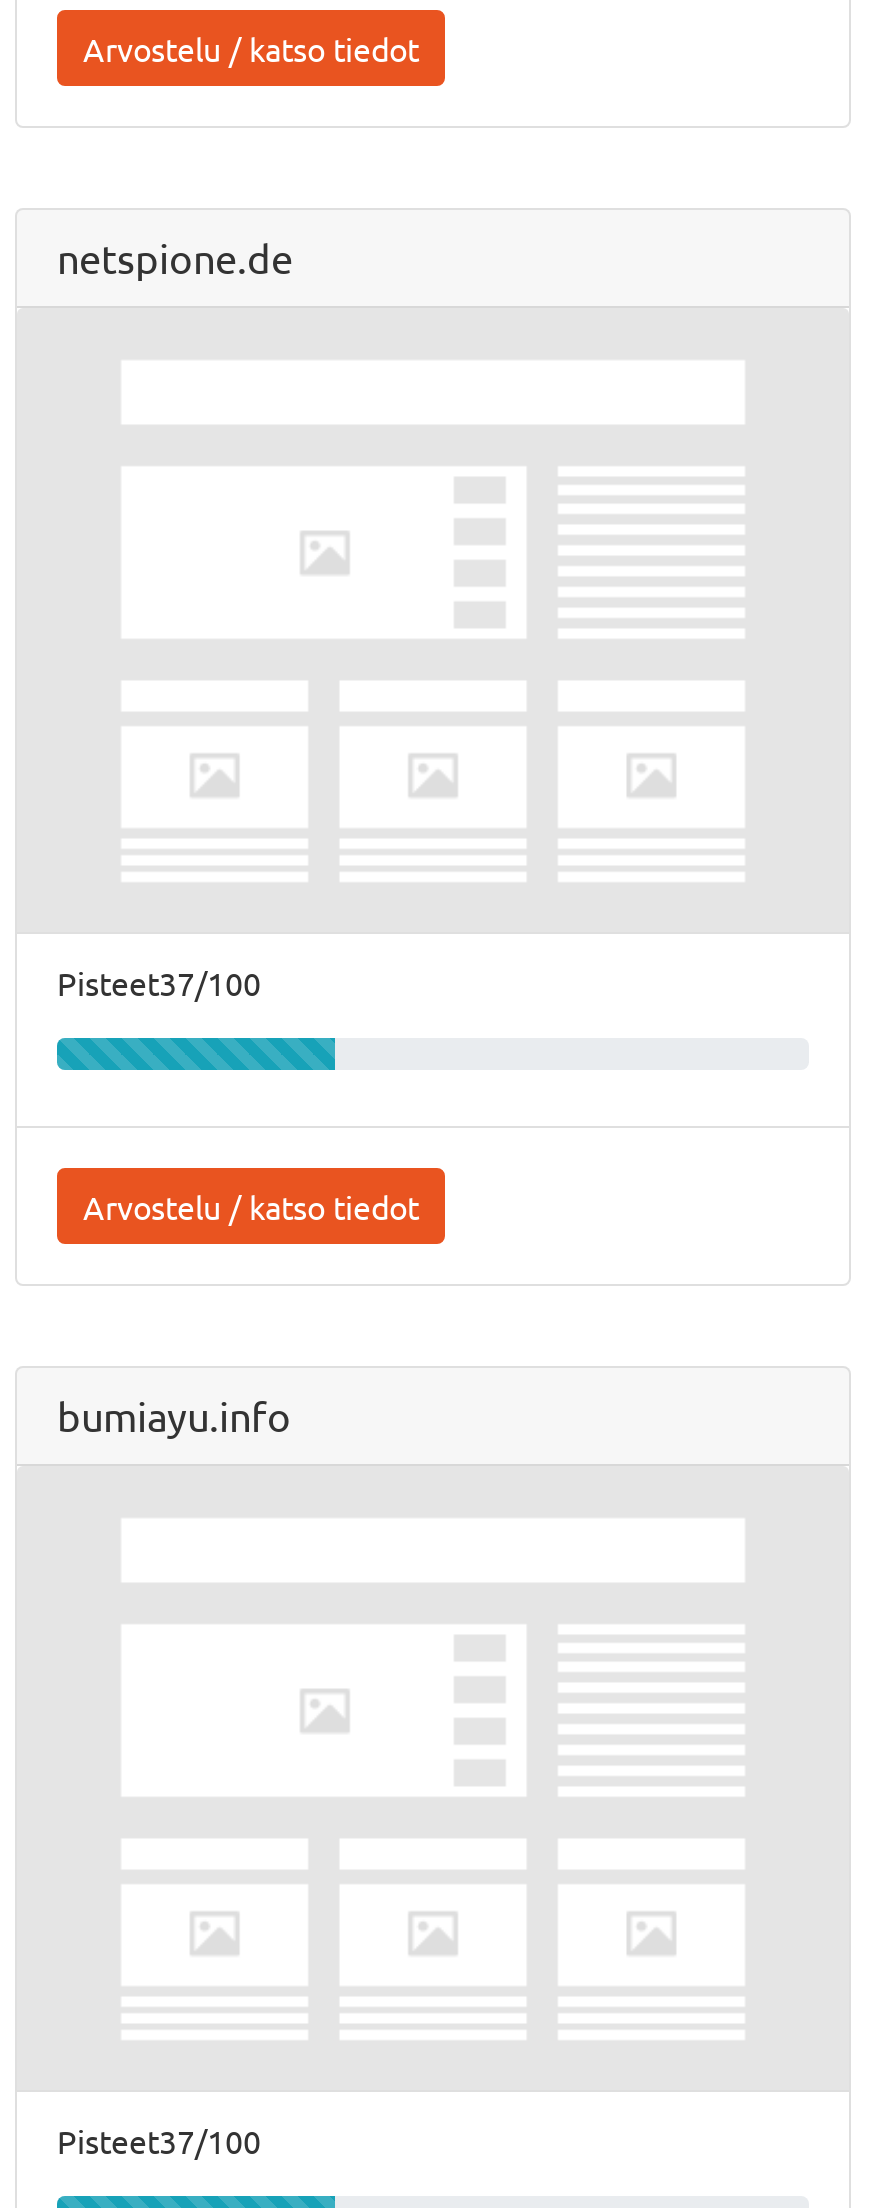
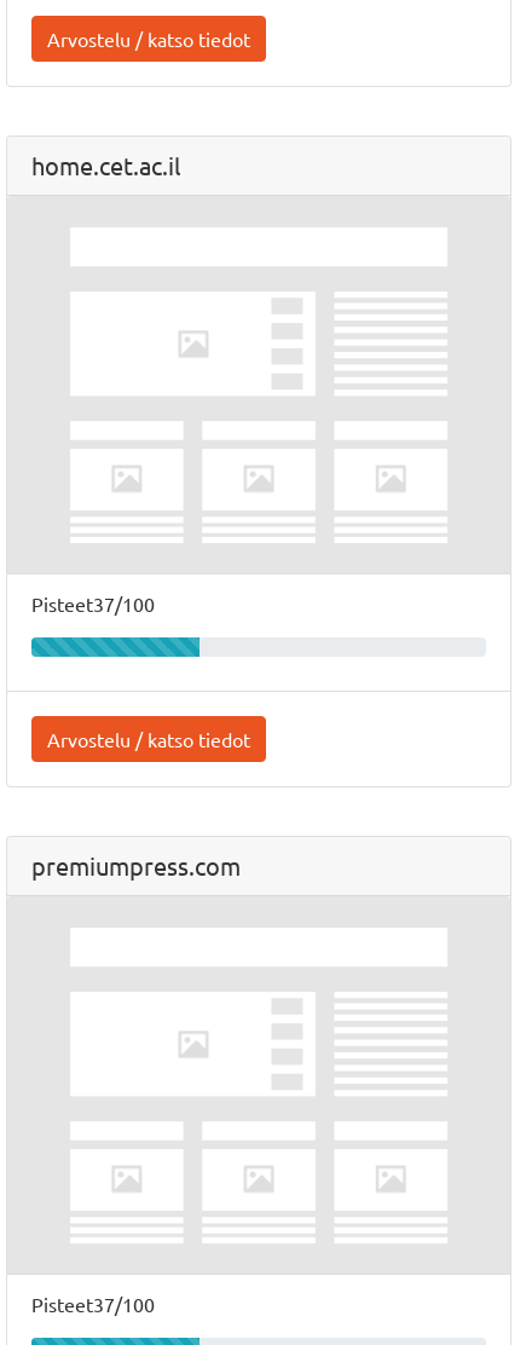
- netspione.de
+ home.cet.ac.il

- bumiayu.info
+ premiumpress.com
